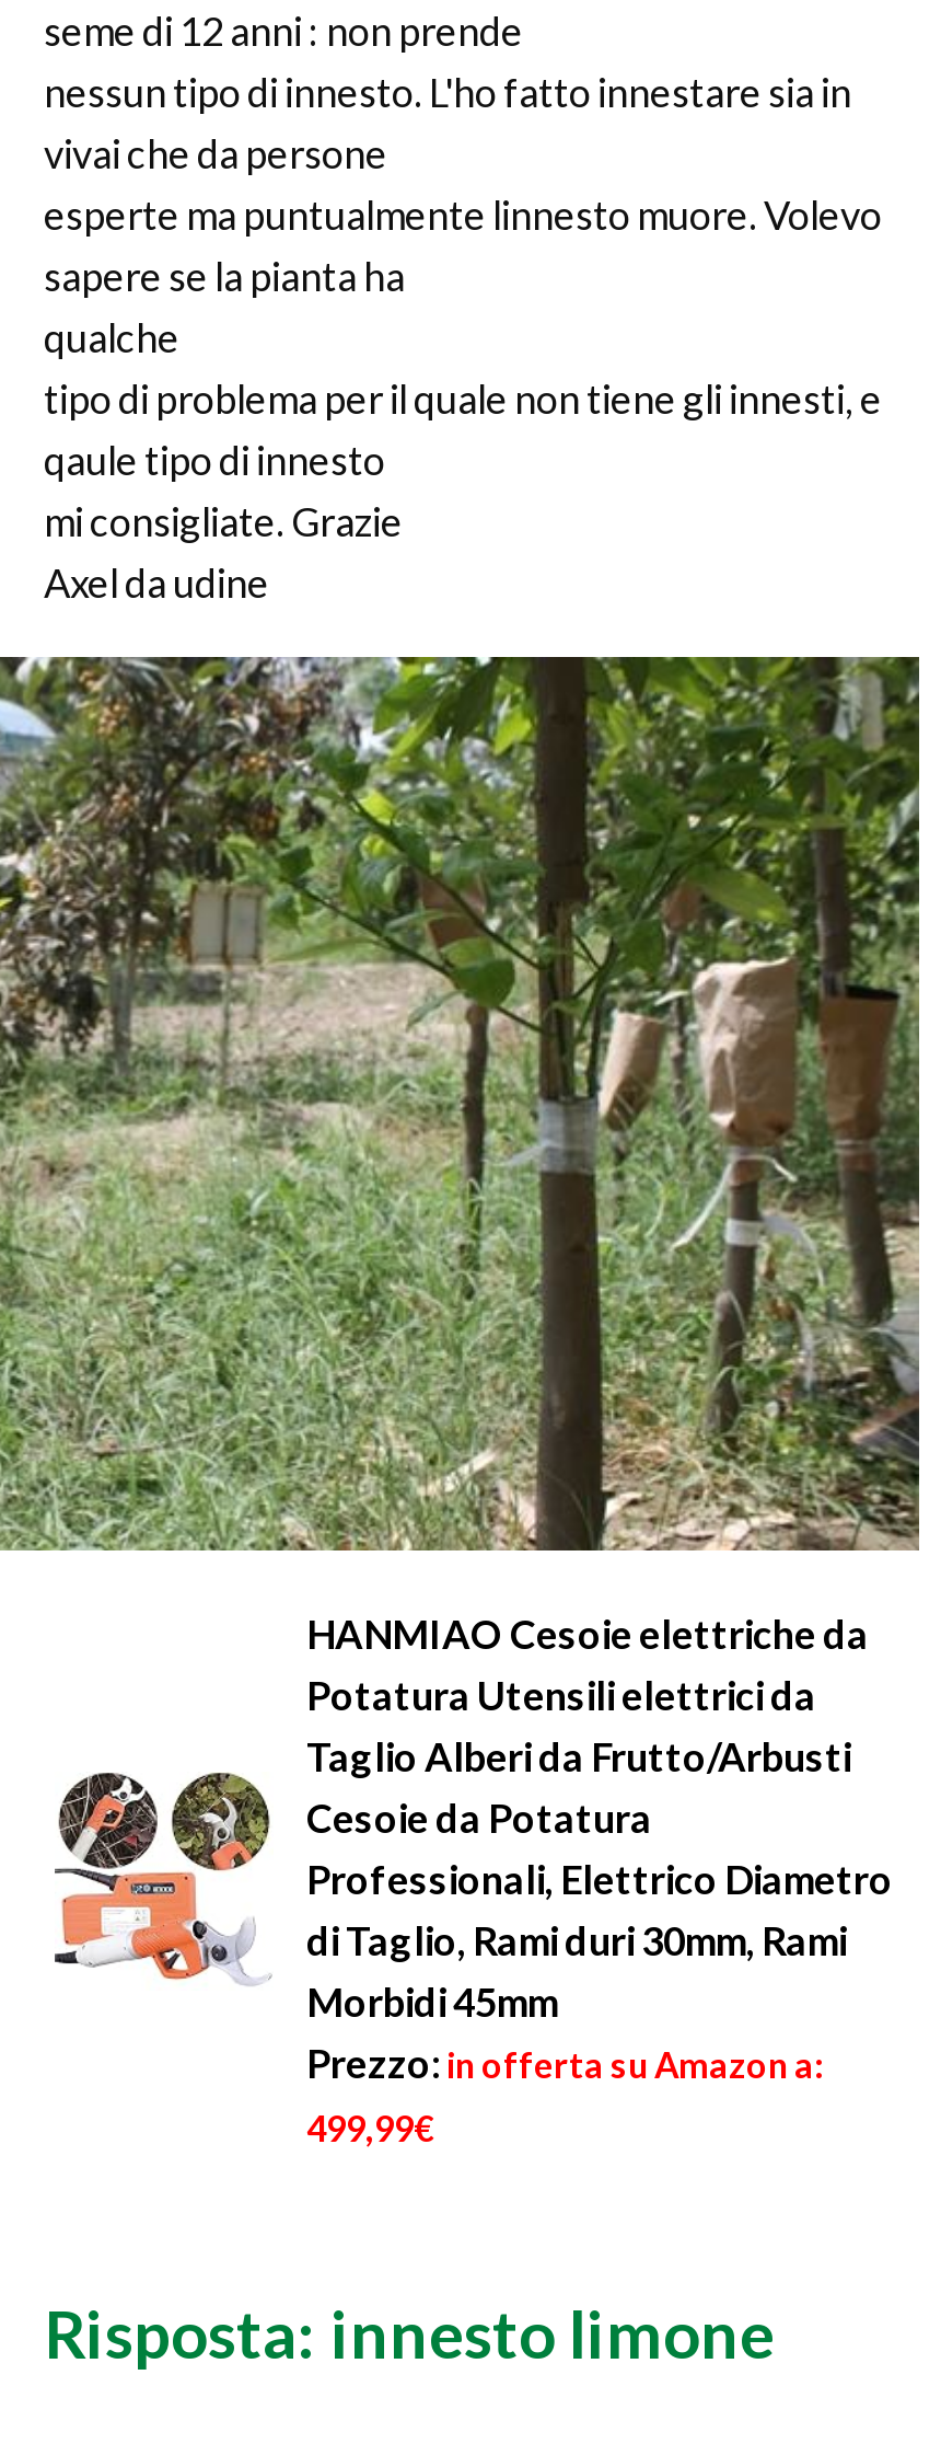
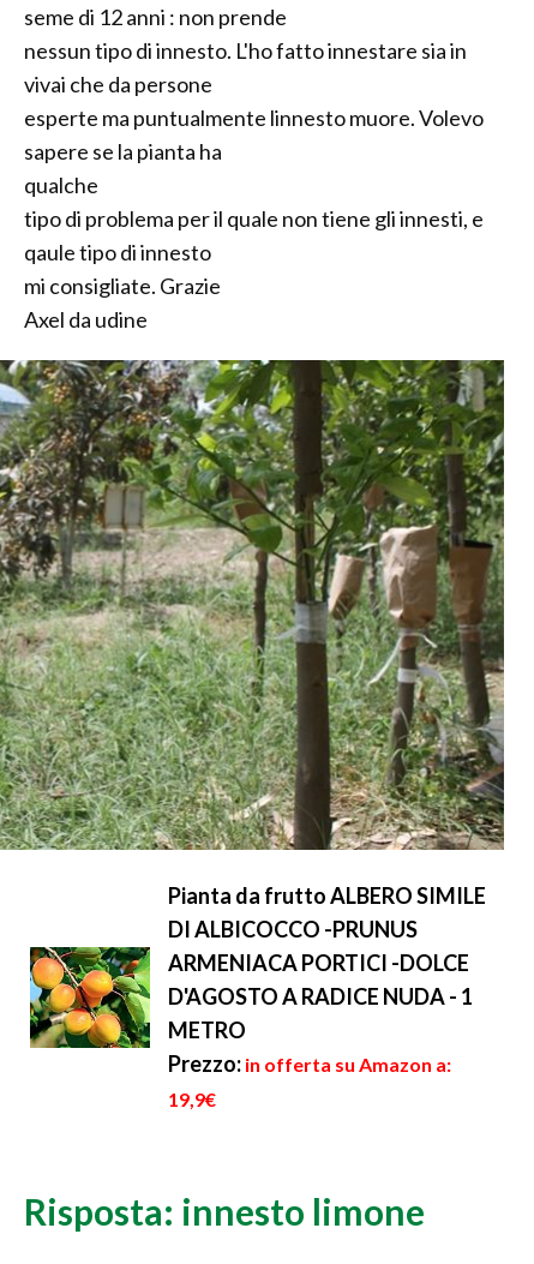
- [image]
- HANMIAO Cesoie elettriche da
- Potatura Utensili elettrici da
- Taglio Alberi da Frutto/Arbusti
- Cesoie da Potatura
- Professionali, Elettrico Diametro
- di Taglio, Rami duri 30mm, Rami
- Morbidi 45mm
+ [image]
+ Pianta da frutto ALBERO SIMILE
+ DI ALBICOCCO -PRUNUS
+ ARMENIACA PORTICI -DOLCE
+ D'AGOSTO A RADICE NUDA - 1
+ METRO

- 499,99€
+ 19,9€
